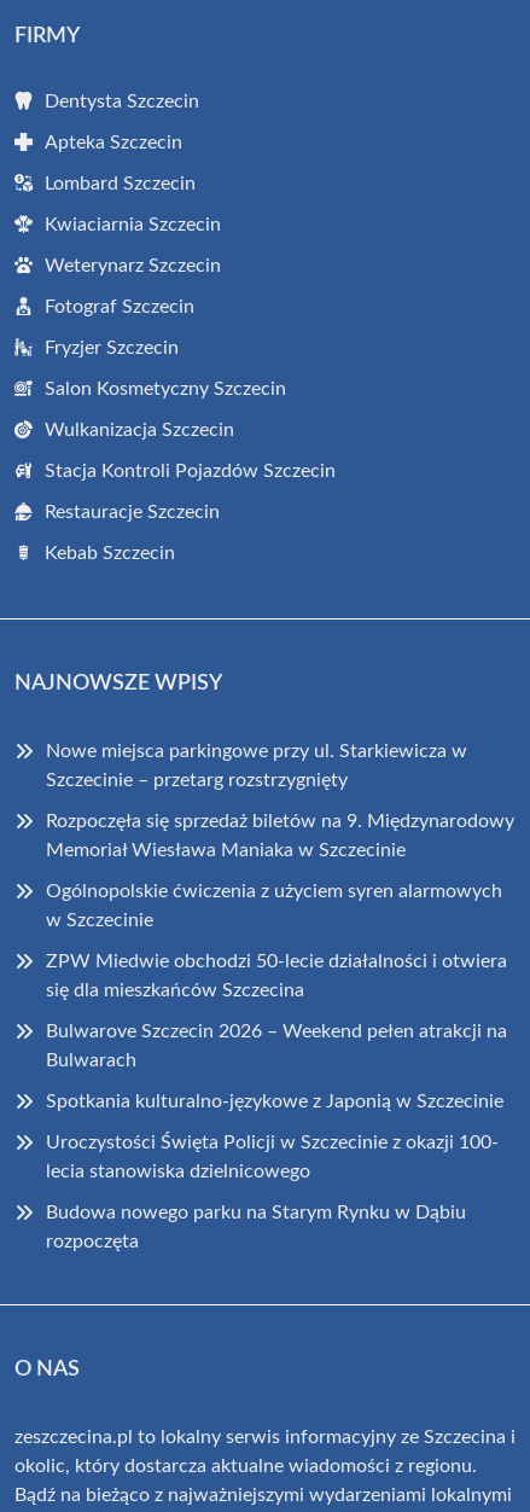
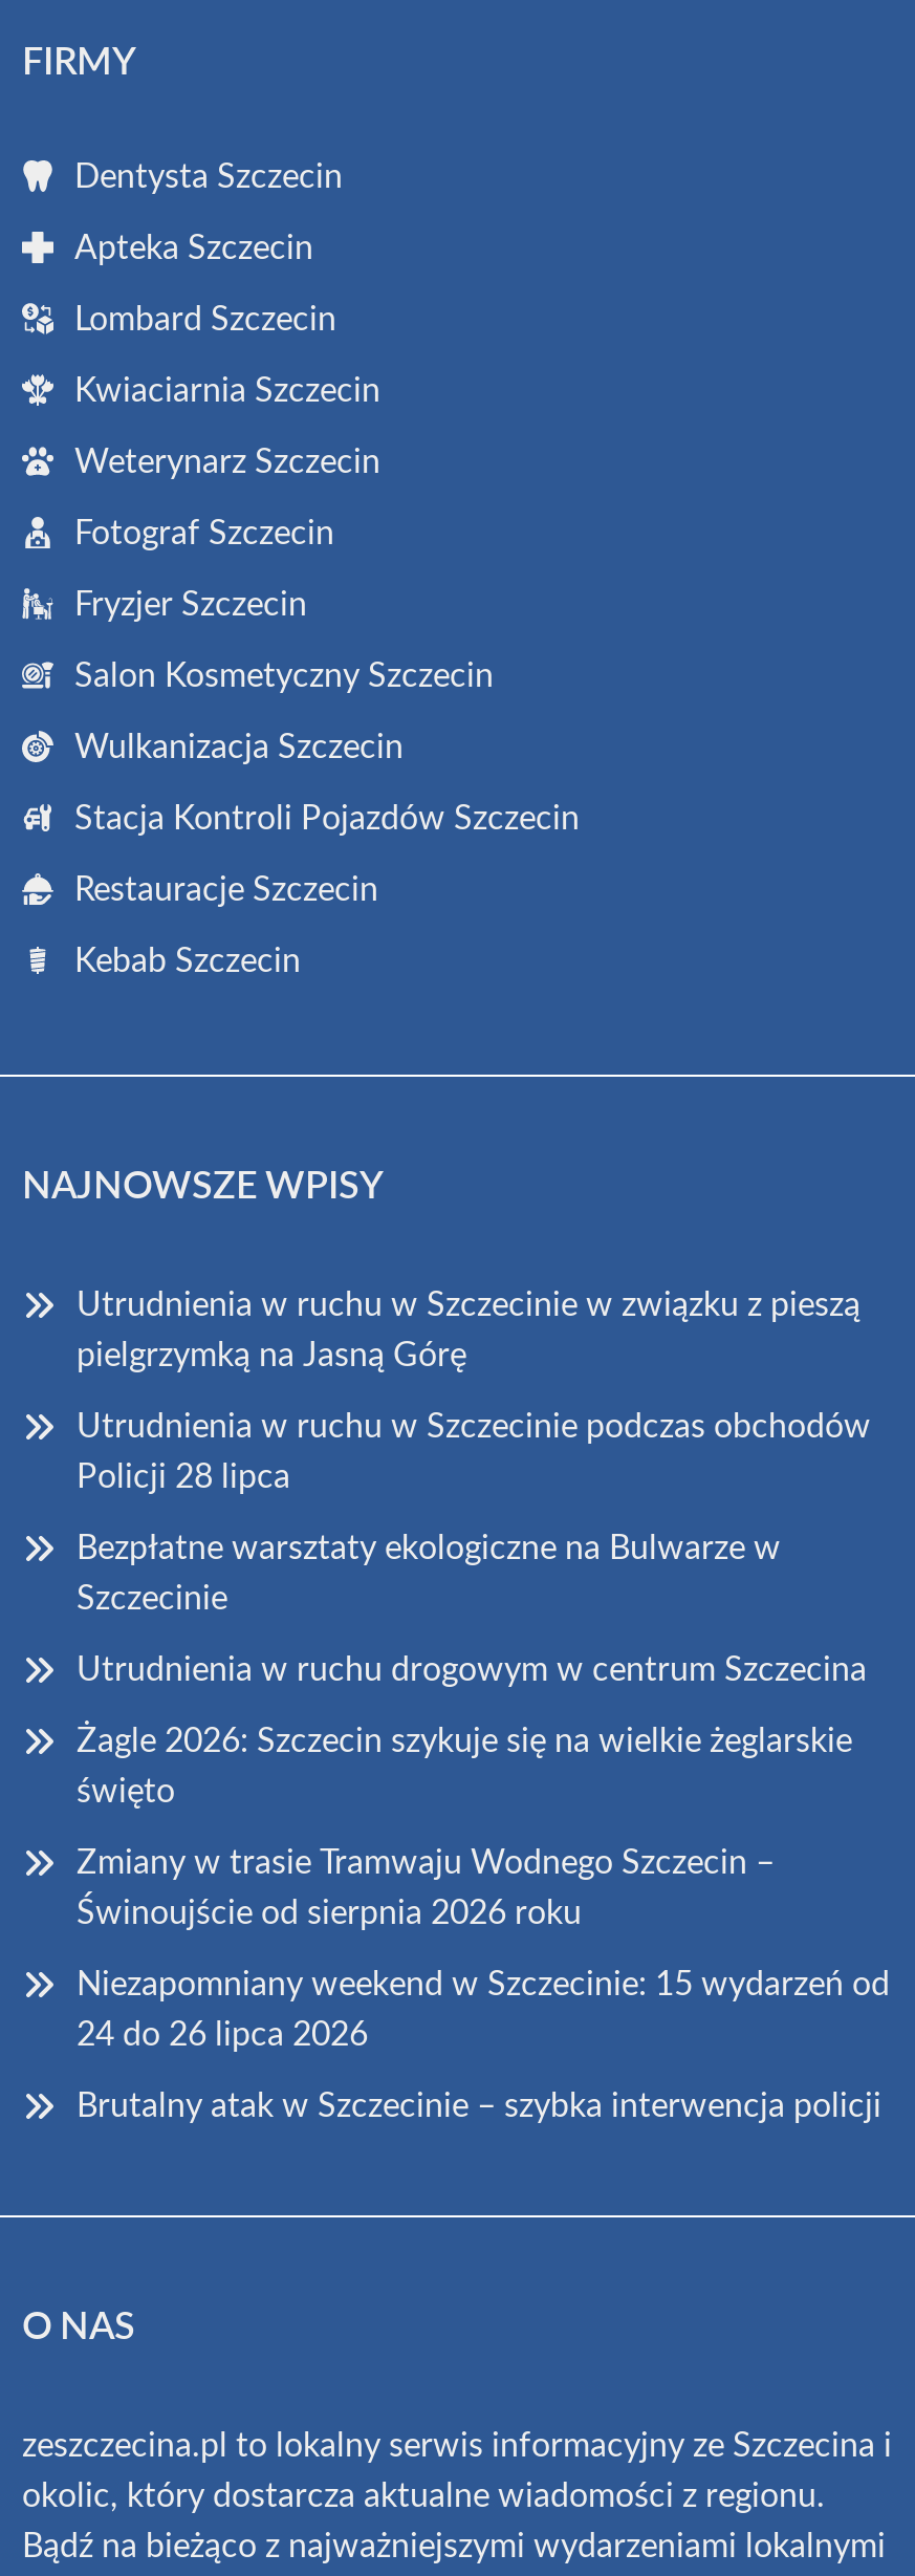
- Nowe miejsca parkingowe przy ul. Starkiewicza w
- Szczecinie – przetarg rozstrzygnięty
- Rozpoczęła się sprzedaż biletów na 9. Międzynarodowy
- Memoriał Wiesława Maniaka w Szczecinie
- Ogólnopolskie ćwiczenia z użyciem syren alarmowych
- w Szczecinie
- ZPW Miedwie obchodzi 50-lecie działalności i otwiera
- się dla mieszkańców Szczecina
- Bulwarove Szczecin 2026 – Weekend pełen atrakcji na
- Bulwarach
- Spotkania kulturalno-językowe z Japonią w Szczecinie
- Uroczystości Święta Policji w Szczecinie z okazji 100-
- lecia stanowiska dzielnicowego
- Budowa nowego parku na Starym Rynku w Dąbiu
- rozpoczęta
+ Utrudnienia w ruchu w Szczecinie w związku z pieszą
+ pielgrzymką na Jasną Górę
+ Utrudnienia w ruchu w Szczecinie podczas obchodów
+ Policji 28 lipca
+ Bezpłatne warsztaty ekologiczne na Bulwarze w
+ Szczecinie
+ Utrudnienia w ruchu drogowym w centrum Szczecina
+ Żagle 2026: Szczecin szykuje się na wielkie żeglarskie
+ święto
+ Zmiany w trasie Tramwaju Wodnego Szczecin –
+ Świnoujście od sierpnia 2026 roku
+ Niezapomniany weekend w Szczecinie: 15 wydarzeń od
+ 24 do 26 lipca 2026
+ Brutalny atak w Szczecinie – szybka interwencja policji
